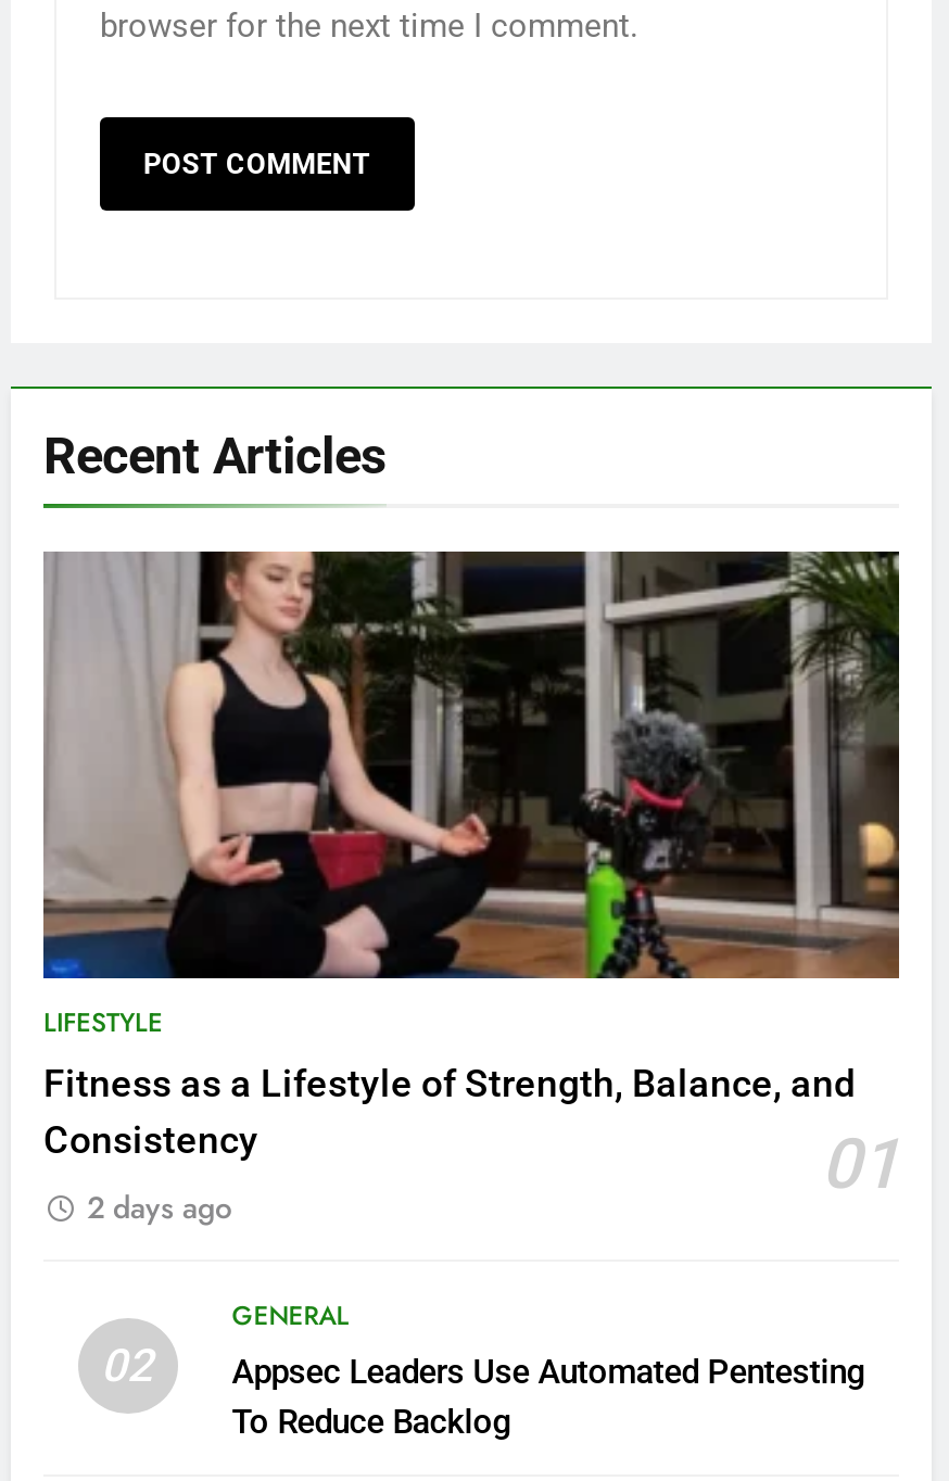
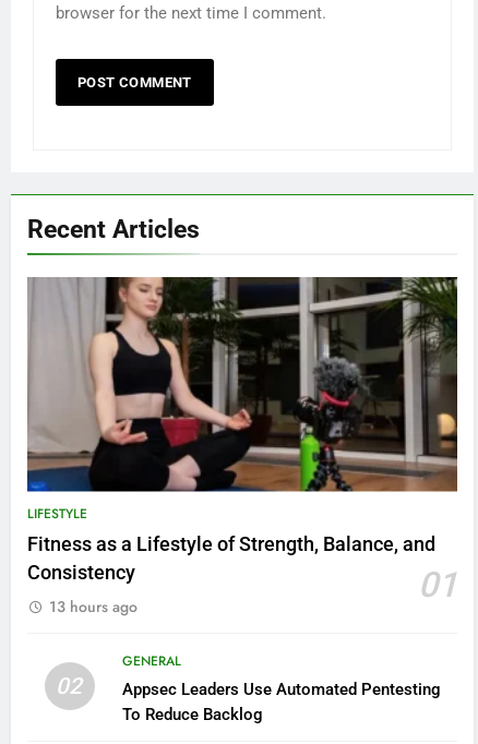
- 2 days ago
+ 13 hours ago
